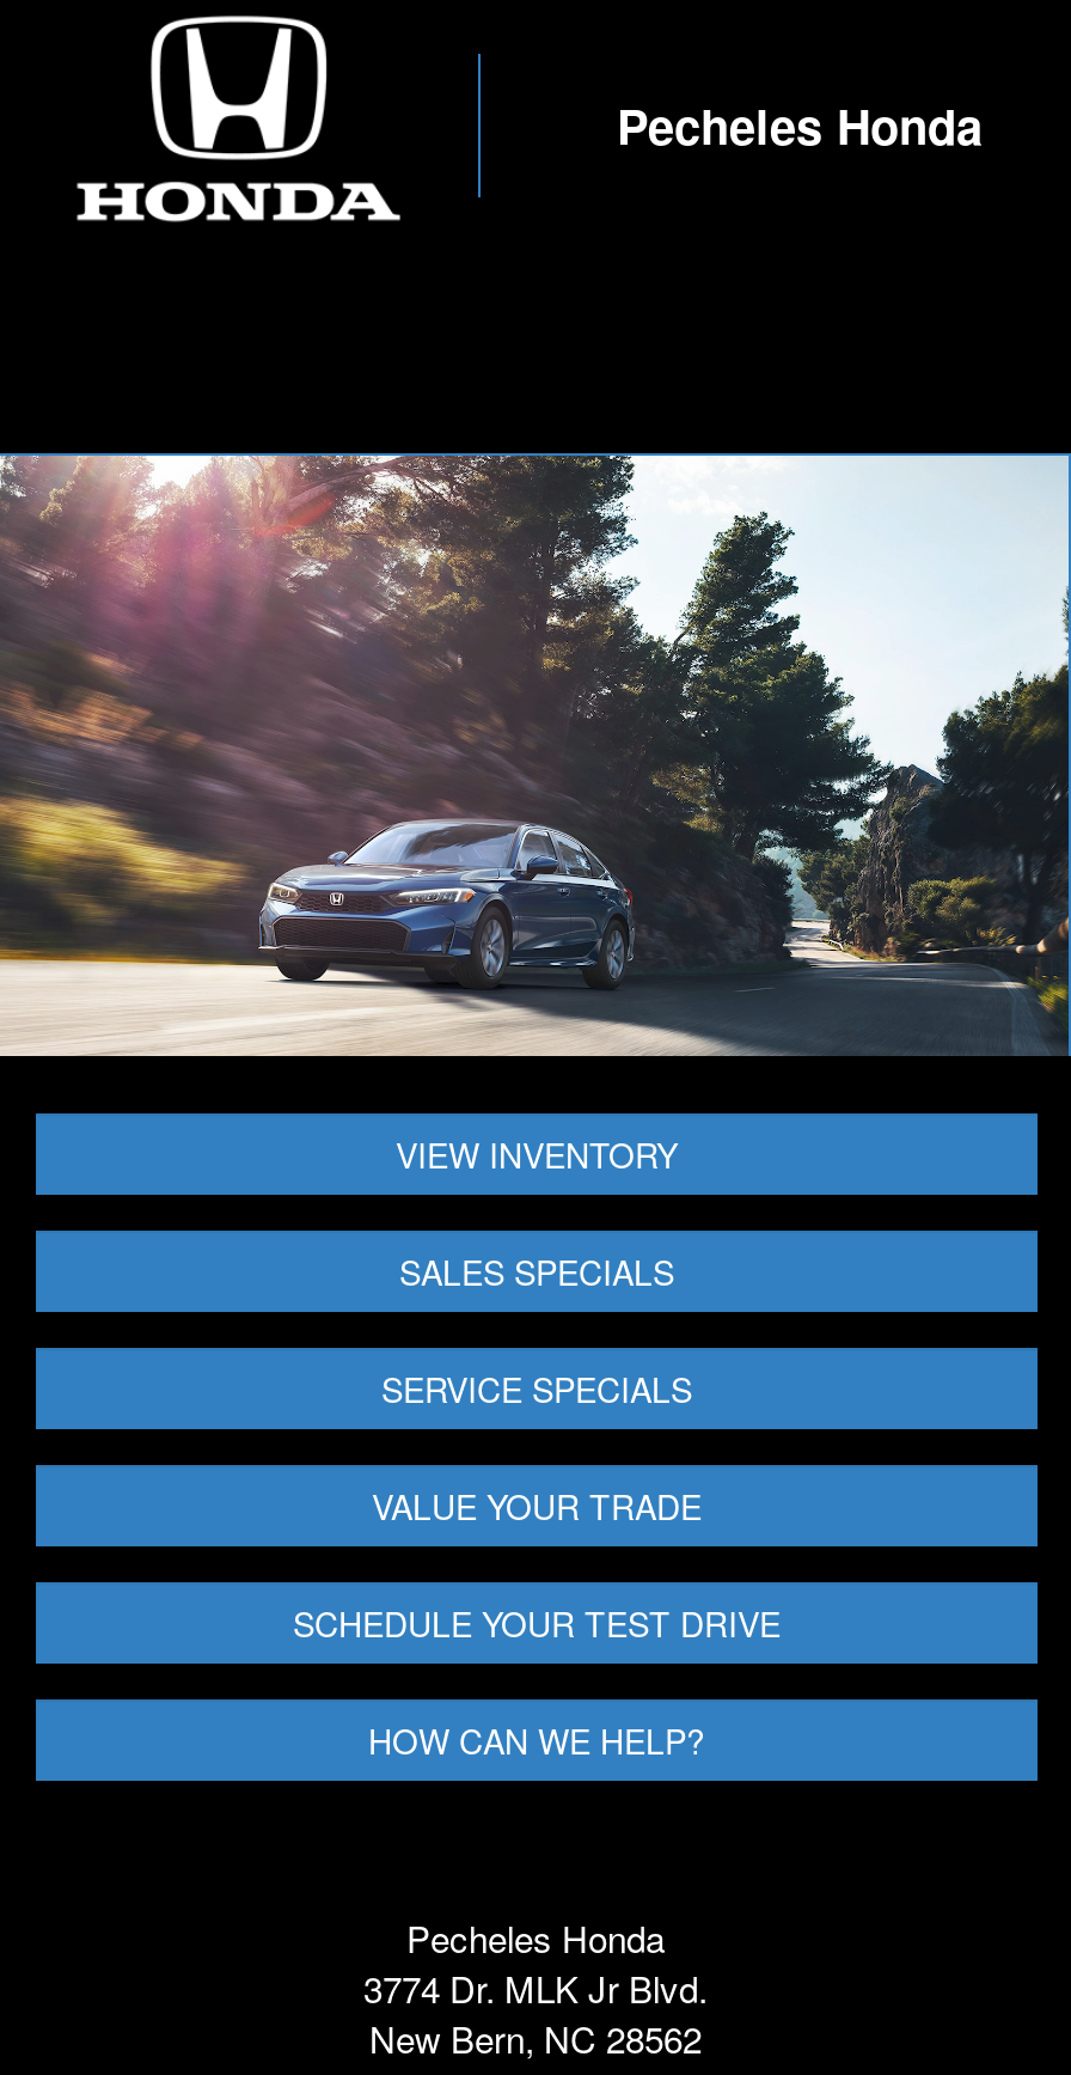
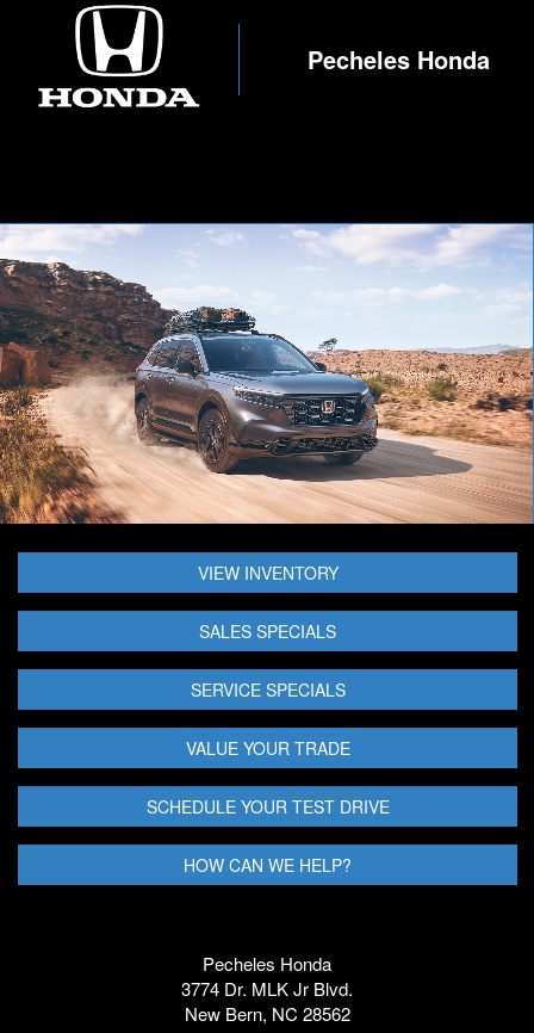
- [image]
+ [image]
